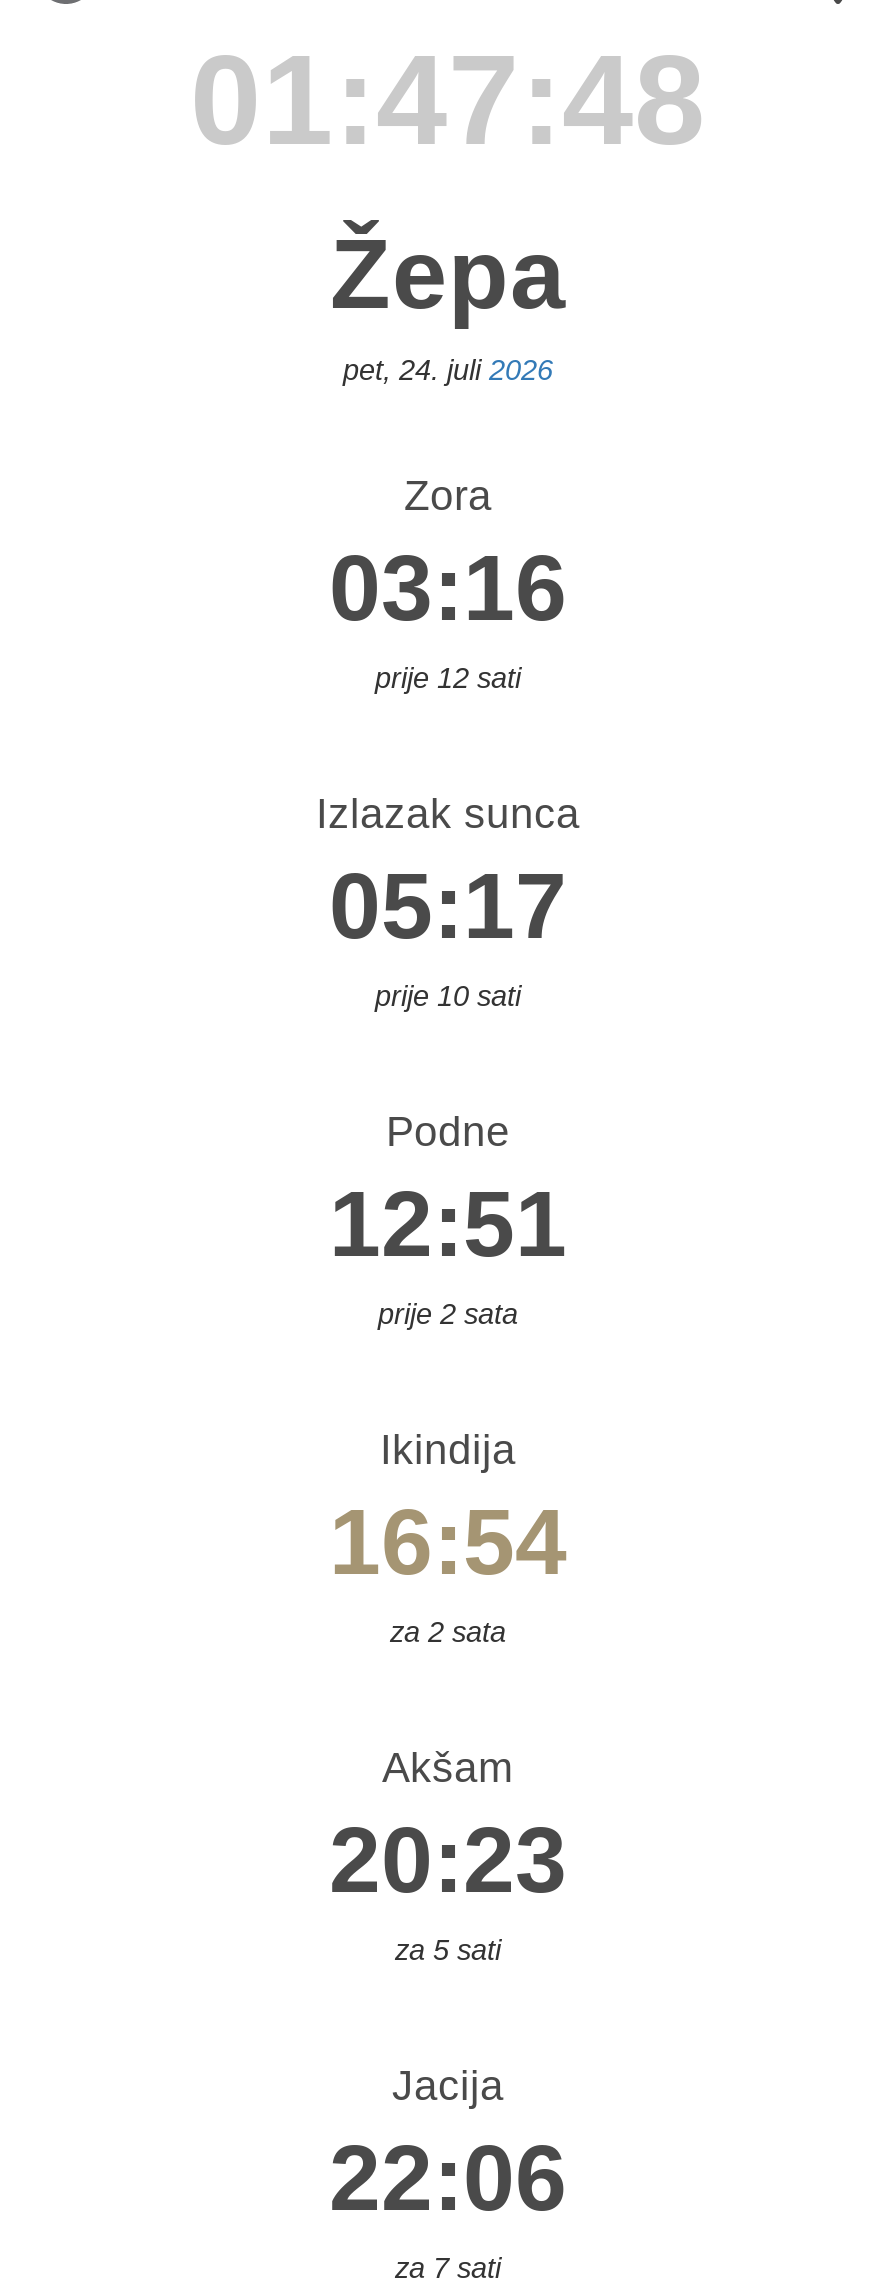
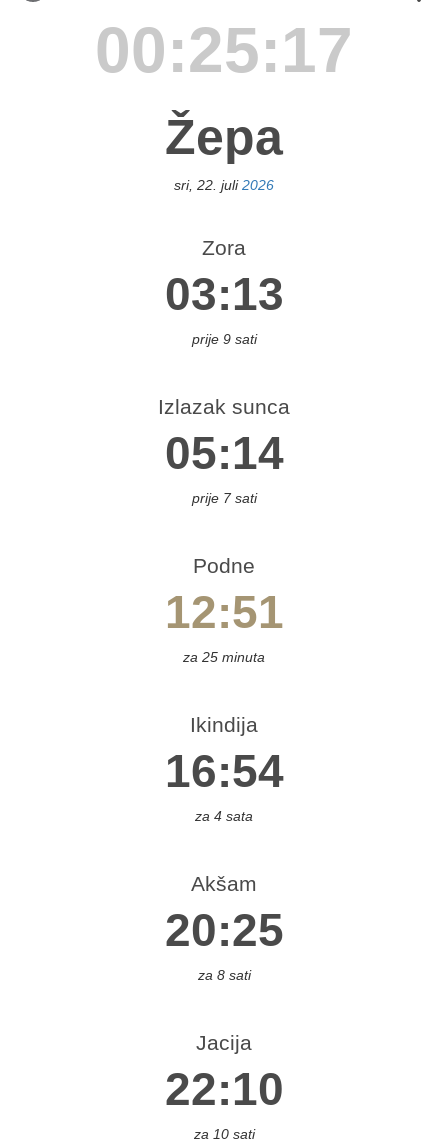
- 01:47:48
+ 00:25:17

- pet, 24. juli 2026
+ sri, 22. juli 2026

- 03:16
+ 03:13

- prije 12 sati
+ prije 9 sati

- 05:17
+ 05:14

- prije 10 sati
+ prije 7 sati

- prije 2 sata
+ za 25 minuta

- za 2 sata
+ za 4 sata

- 20:23
+ 20:25

- za 5 sati
+ za 8 sati

- 22:06
+ 22:10

- za 7 sati
+ za 10 sati
